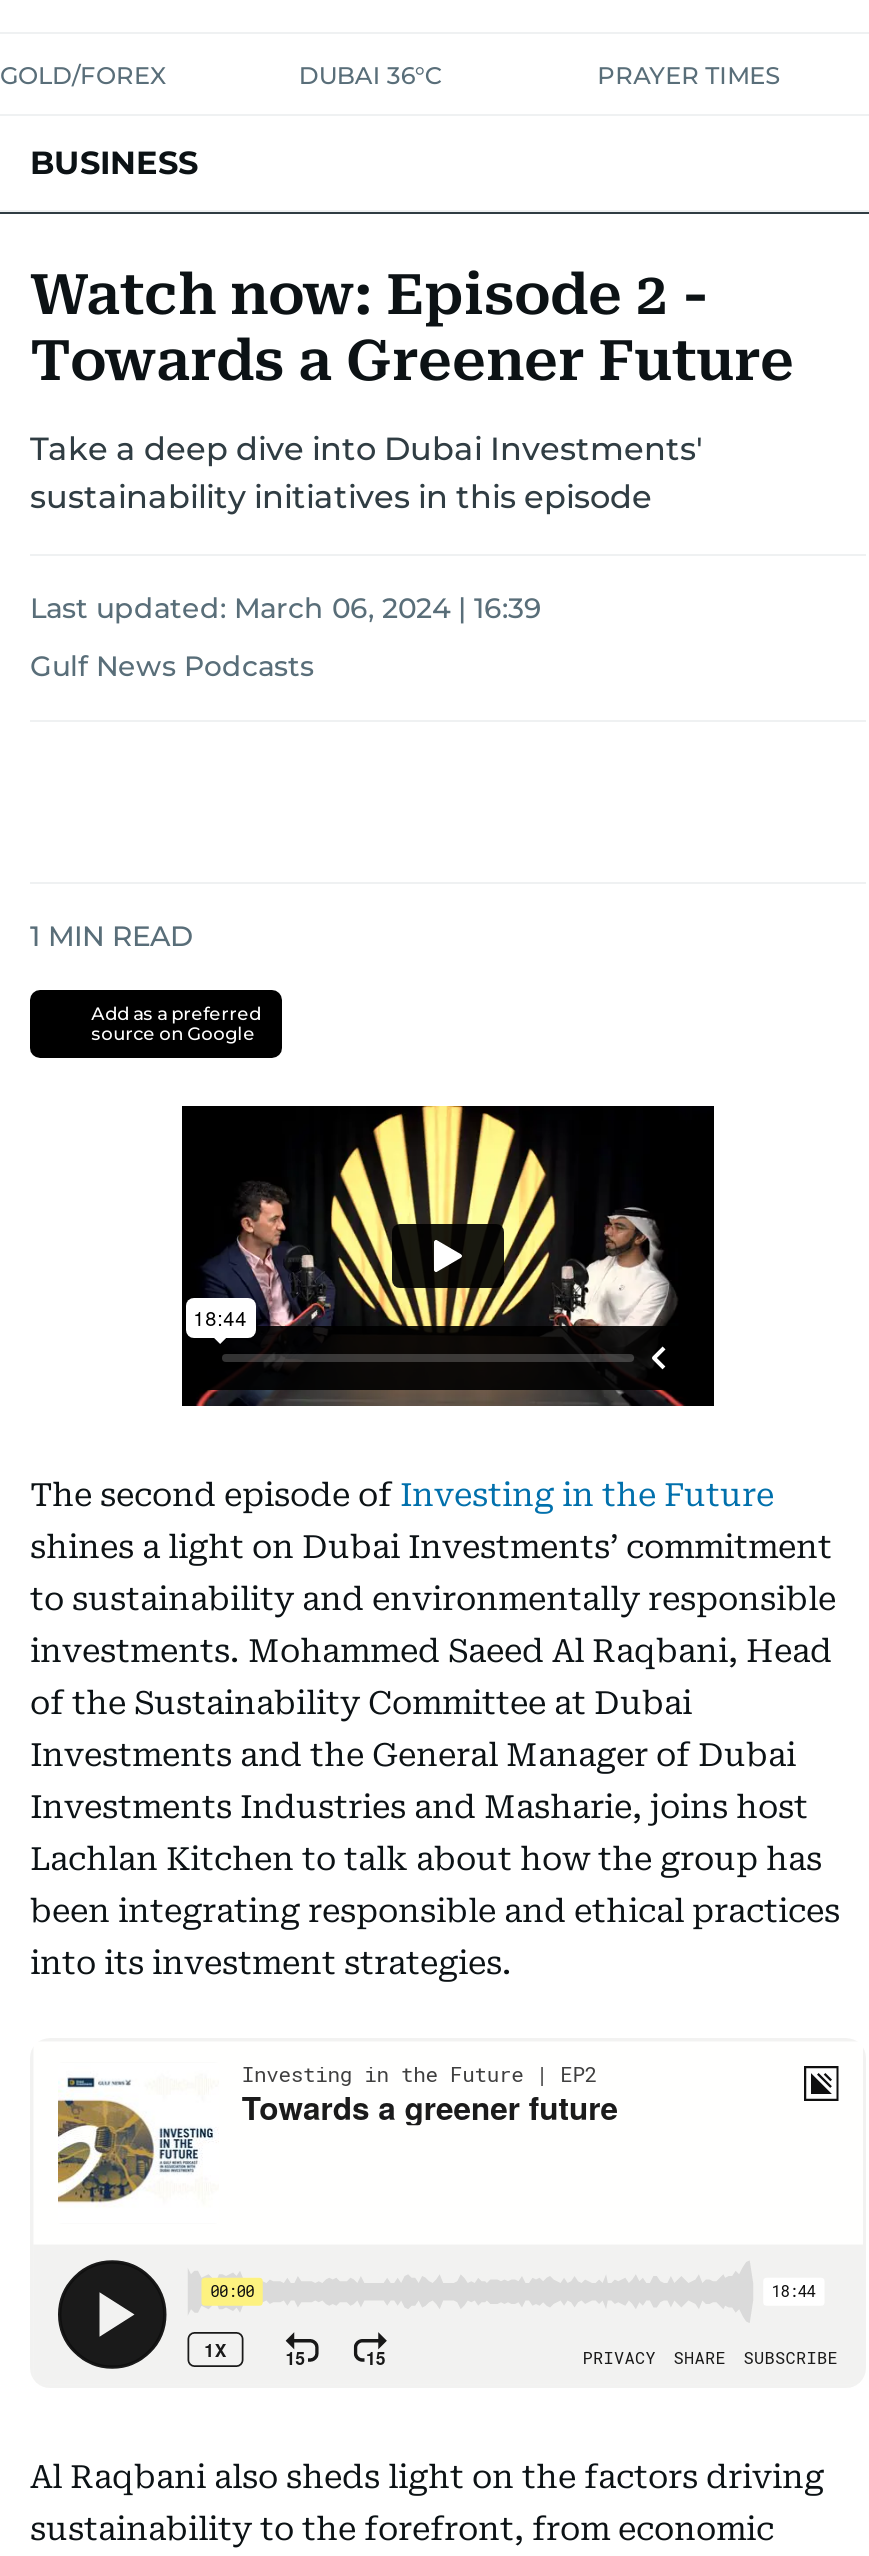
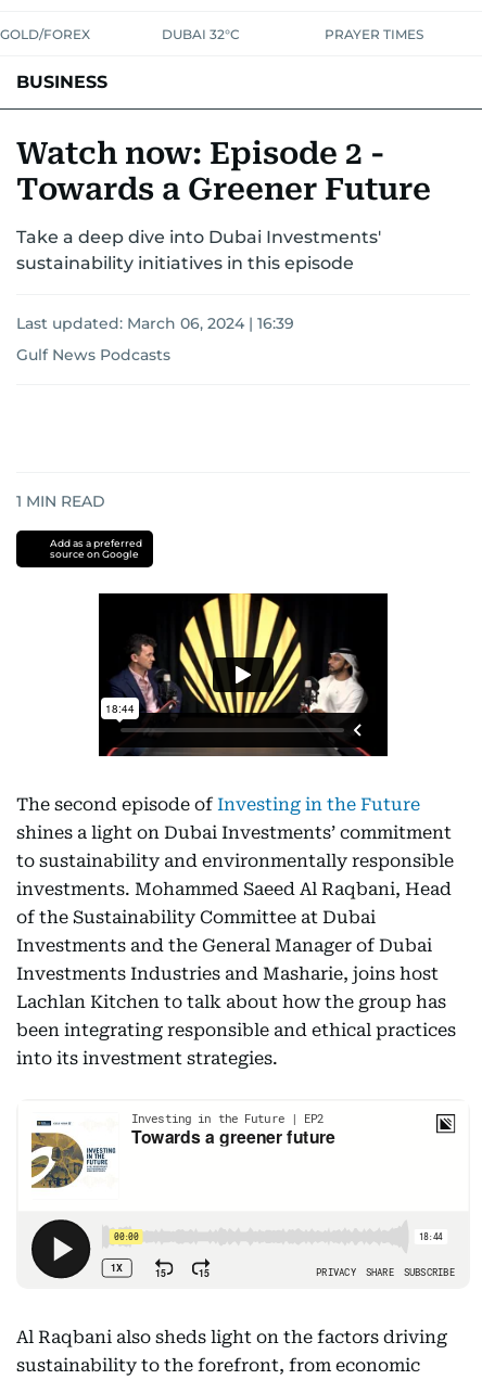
- DUBAI 36°C
+ DUBAI 32°C
